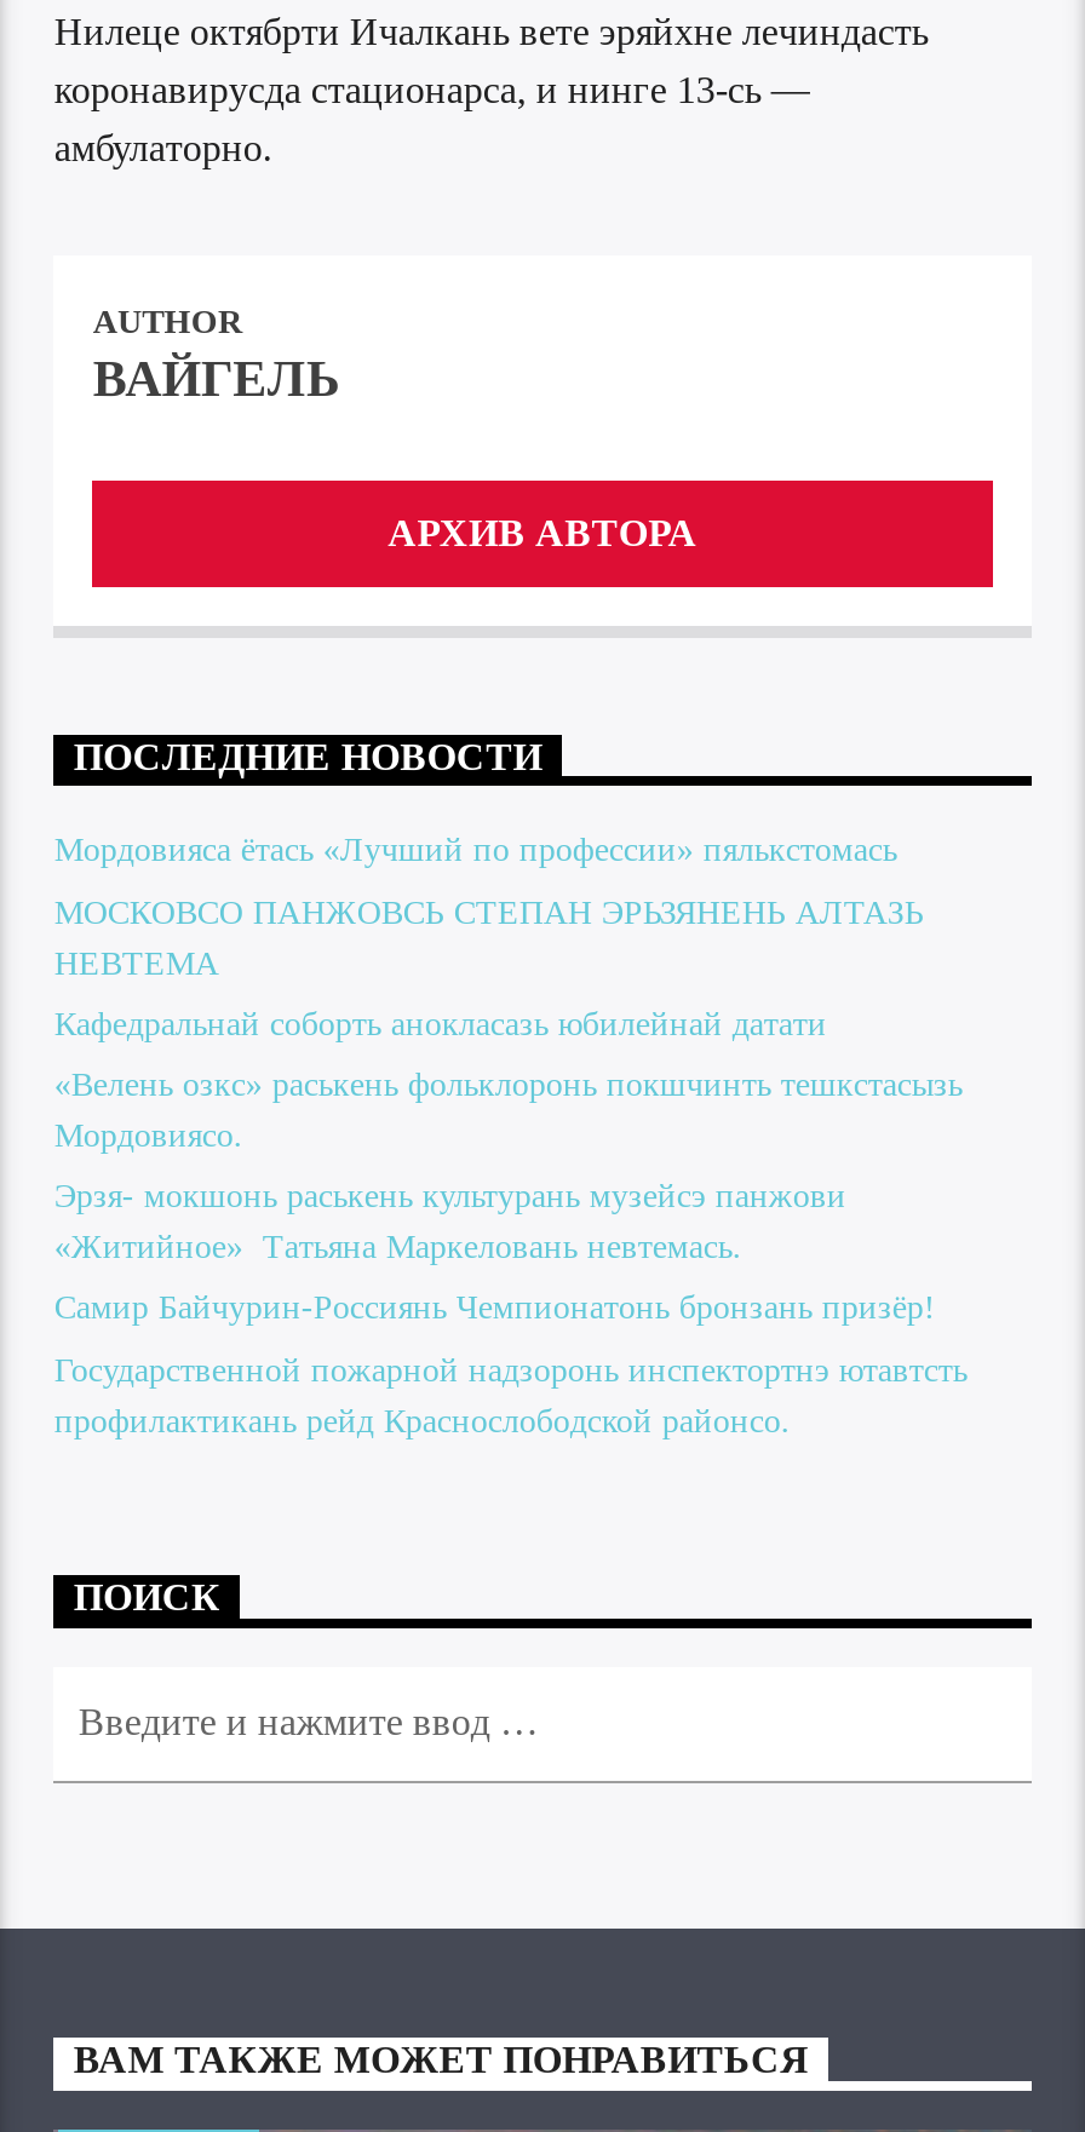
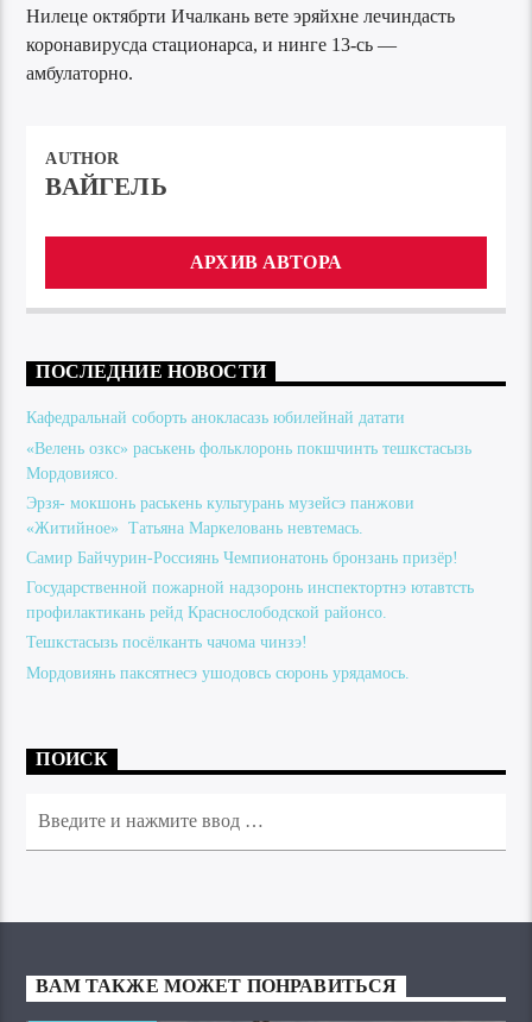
- Мордовияса ётась «Лучший по профессии» пялькстомась
- МОСКОВСО ПАНЖОВСЬ СТЕПАН ЭРЬЗЯНЕНЬ АЛТАЗЬ
- НЕВТЕМА

moved up: Кафедральнай соборть анокласазь юбилейнай датати | «Велень озкс» раськень фольклоронь покшчинть тешкстасызь | Мордовиясо. | Эрзя- мокшонь раськень культурань музейсэ панжови | «Житийное» Татьяна Маркеловань невтемась. | Самир Байчурин-Россиянь Чемпионатонь бронзань призёр! | Государственной пожарной надзоронь инспектортнэ ютавтсть | профилактикань рейд Краснослободской районсо.

+ Тешкстасызь посёлканть чачома чинзэ!
+ Мордовиянь паксятнесэ ушодовсь сюронь урядамось.
